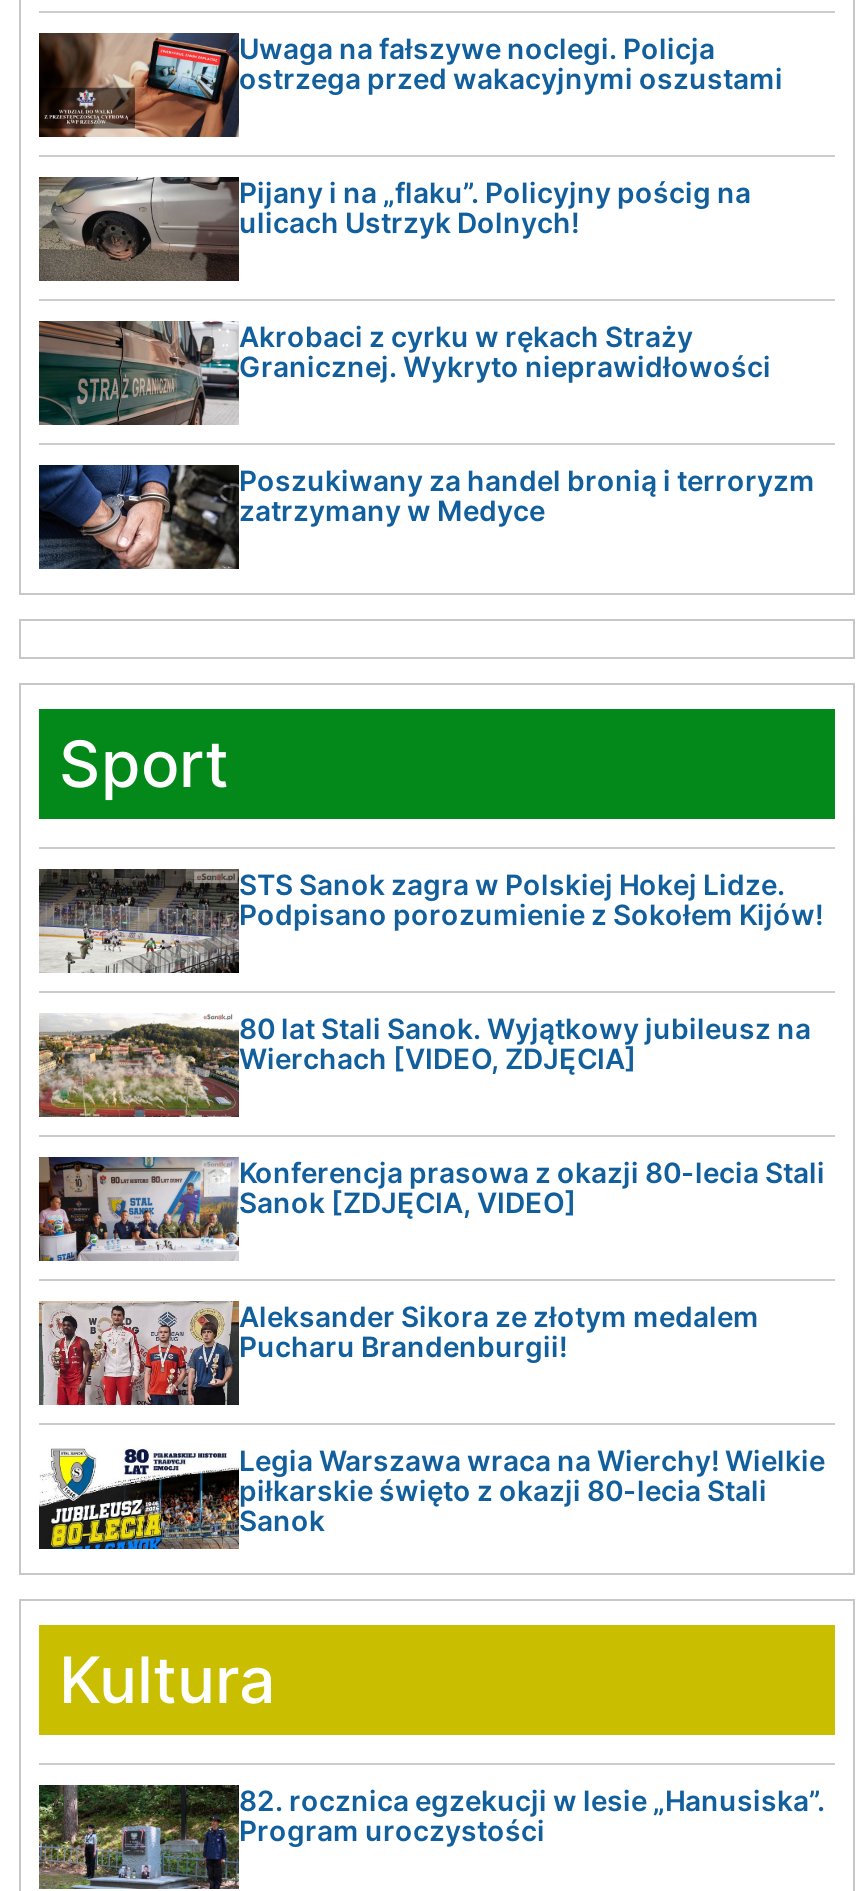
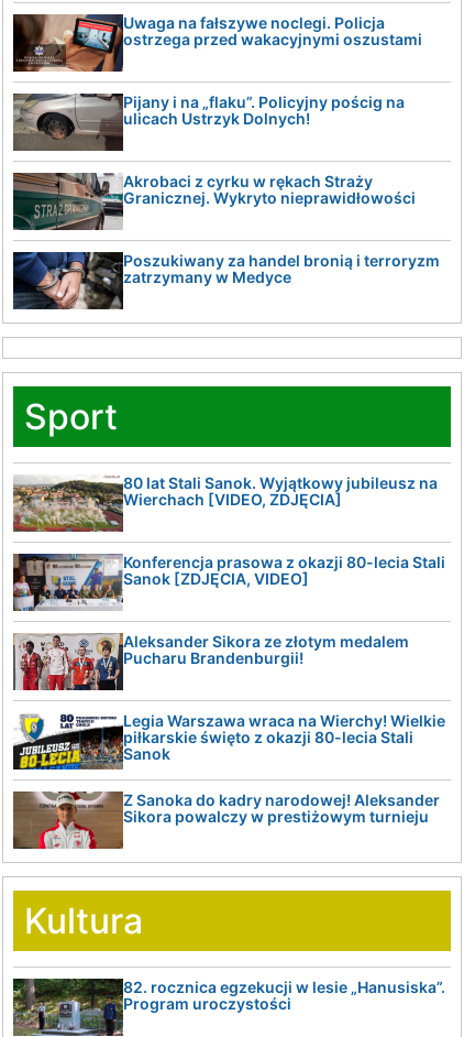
- [image]
- STS Sanok zagra w Polskiej Hokej Lidze.
- Podpisano porozumienie z Sokołem Kijów!

moved up: [image] | 80 lat Stali Sanok. Wyjątkowy jubileusz na | Wierchach [VIDEO, ZDJĘCIA] | ... | piłkarskie święto z okazji 80-lecia Stali | Sanok

+ [image]
+ Z Sanoka do kadry narodowej! Aleksander
+ Sikora powalczy w prestiżowym turnieju
